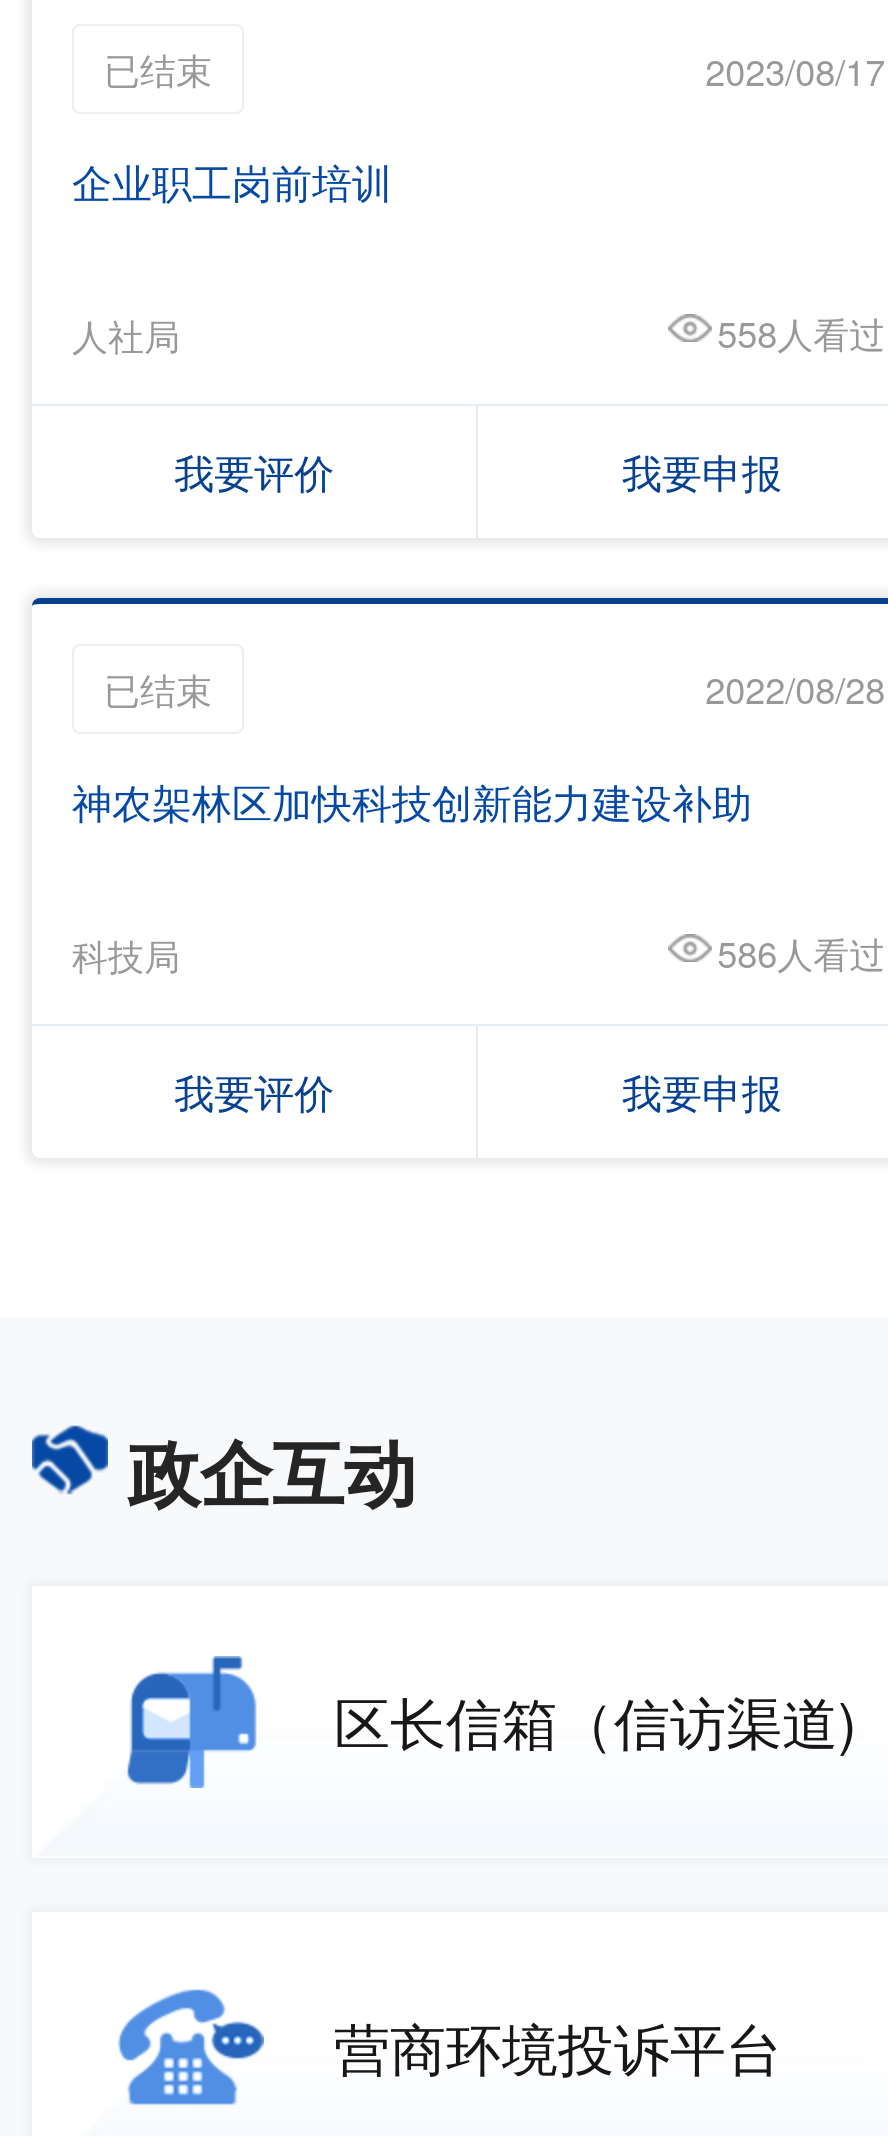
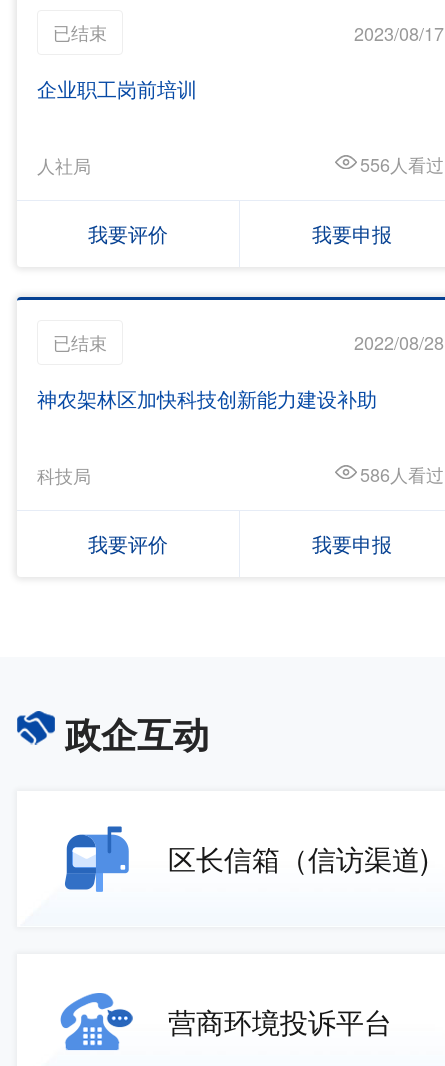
- 558人看过
+ 556人看过
